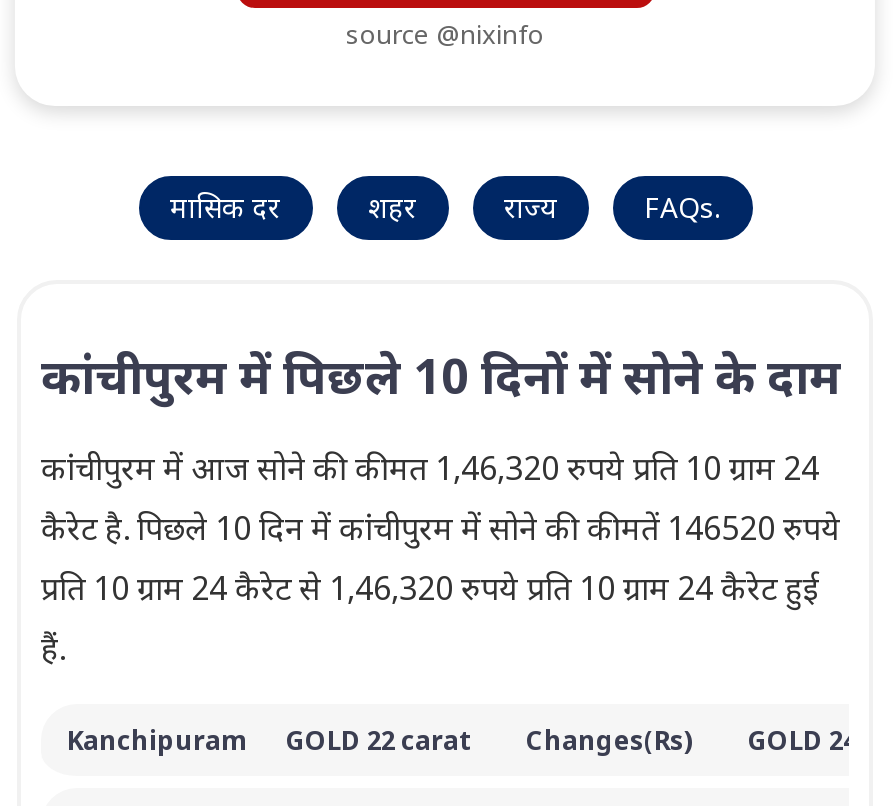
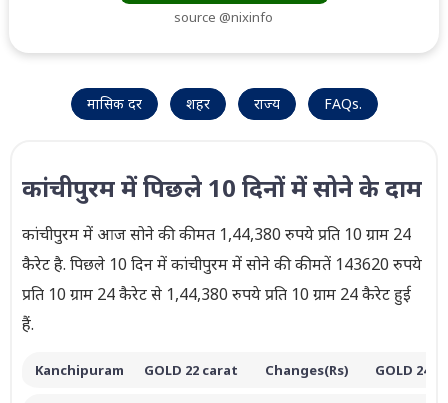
- कांचीपुरम में आज सोने की कीमत 1,46,320 रुपये प्रति 10 ग्राम 24
+ कांचीपुरम में आज सोने की कीमत 1,44,380 रुपये प्रति 10 ग्राम 24

- कैरेट है. पिछले 10 दिन में कांचीपुरम में सोने की कीमतें 146520 रुपये
+ कैरेट है. पिछले 10 दिन में कांचीपुरम में सोने की कीमतें 143620 रुपये

- प्रति 10 ग्राम 24 कैरेट से 1,46,320 रुपये प्रति 10 ग्राम 24 कैरेट हुई
+ प्रति 10 ग्राम 24 कैरेट से 1,44,380 रुपये प्रति 10 ग्राम 24 कैरेट हुई
